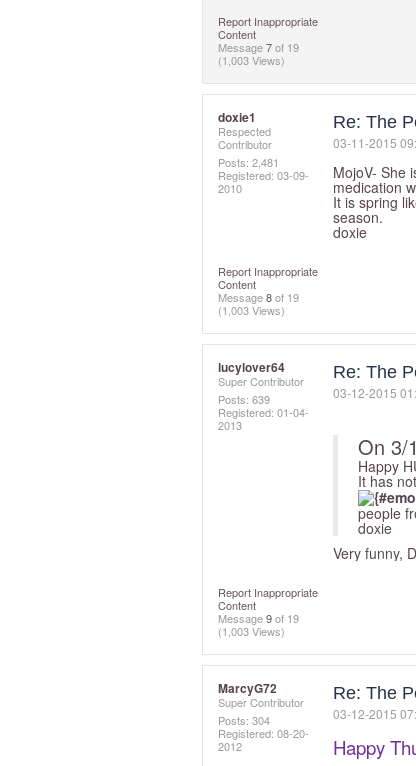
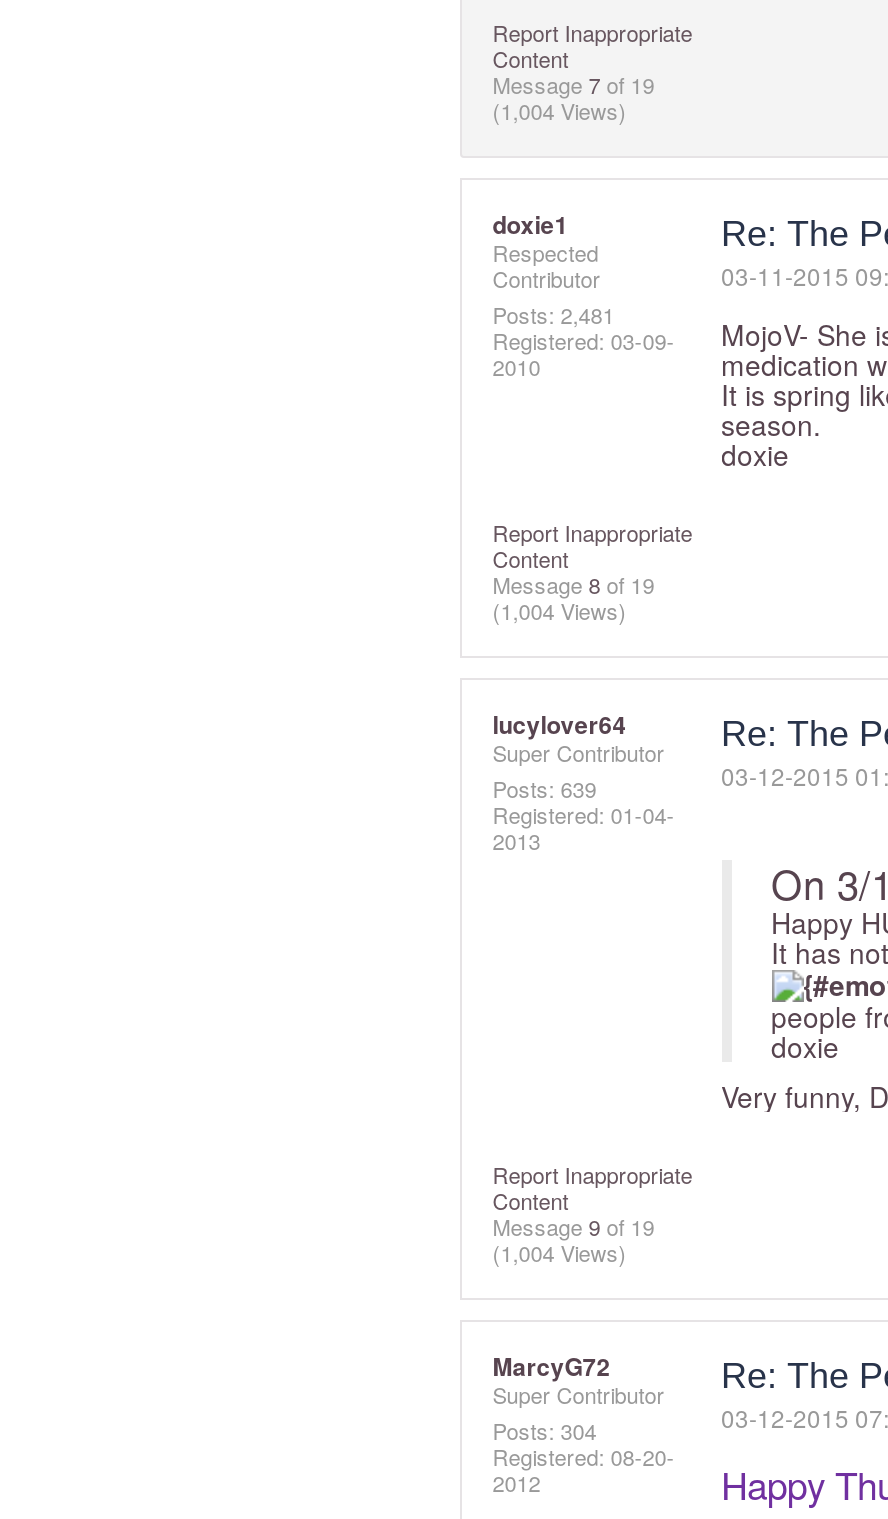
- (1,003 Views)
+ (1,004 Views)

- (1,003 Views)
+ (1,004 Views)

- (1,003 Views)
+ (1,004 Views)
